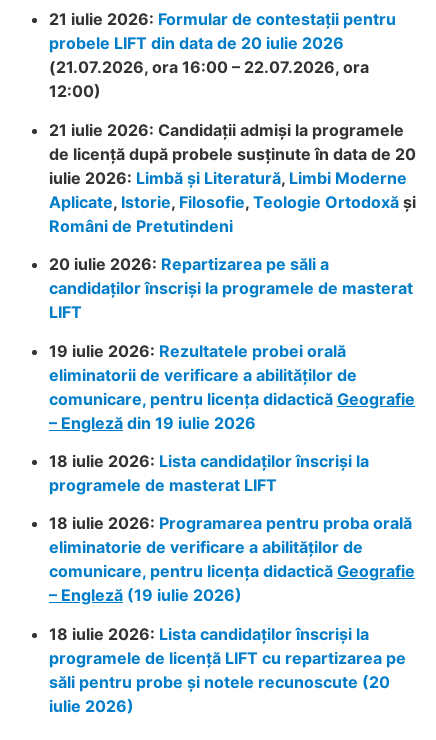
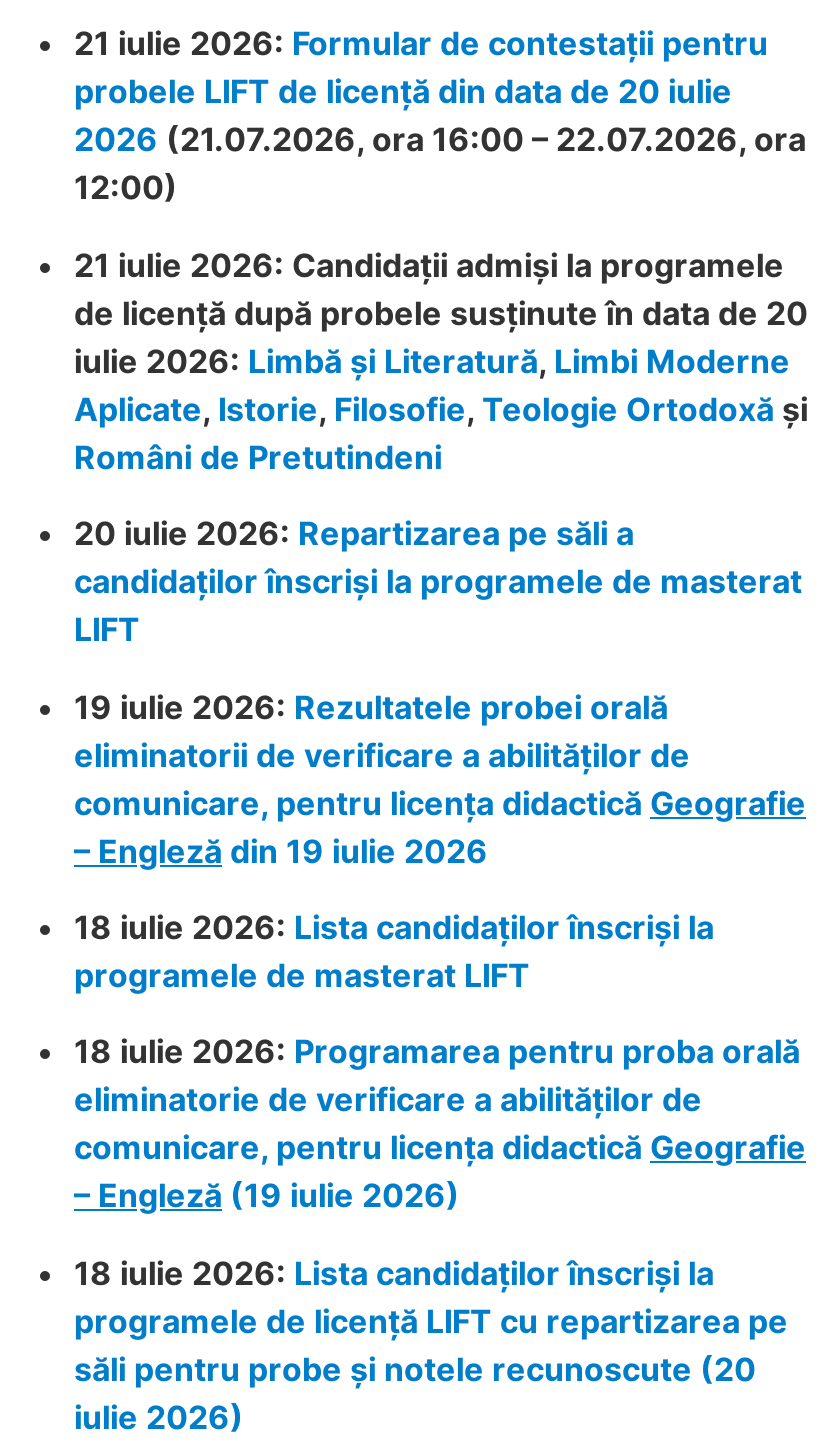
- probele LIFT din data de 20 iulie 2026
- (21.07.2026, ora 16:00 – 22.07.2026, ora
+ probele LIFT de licență din data de 20 iulie
+ 2026 (21.07.2026, ora 16:00 – 22.07.2026, ora
